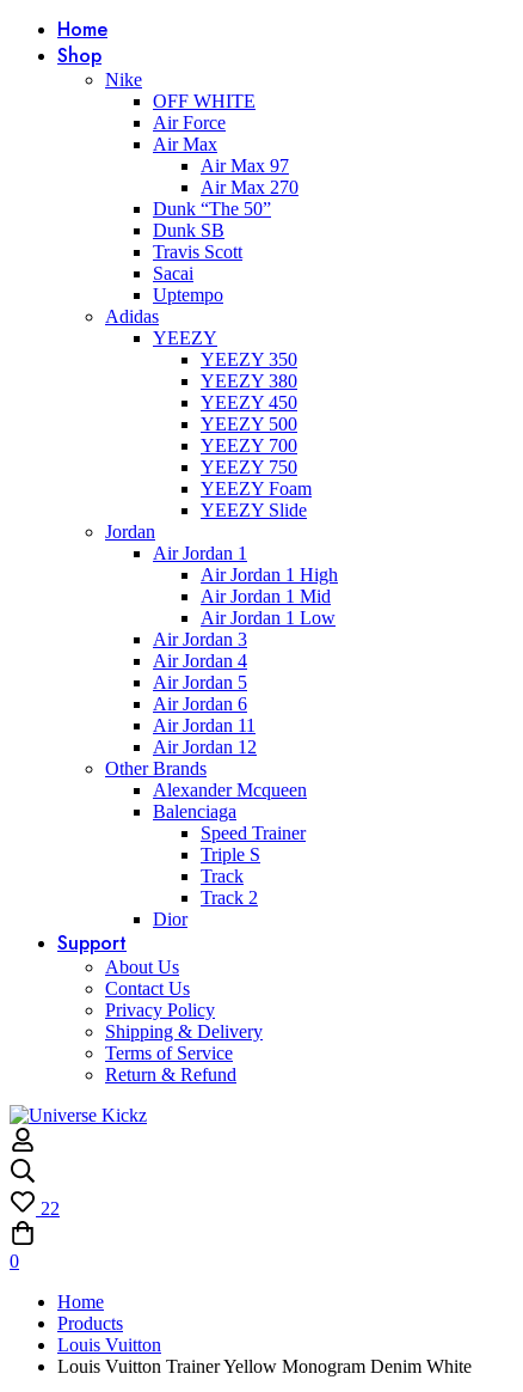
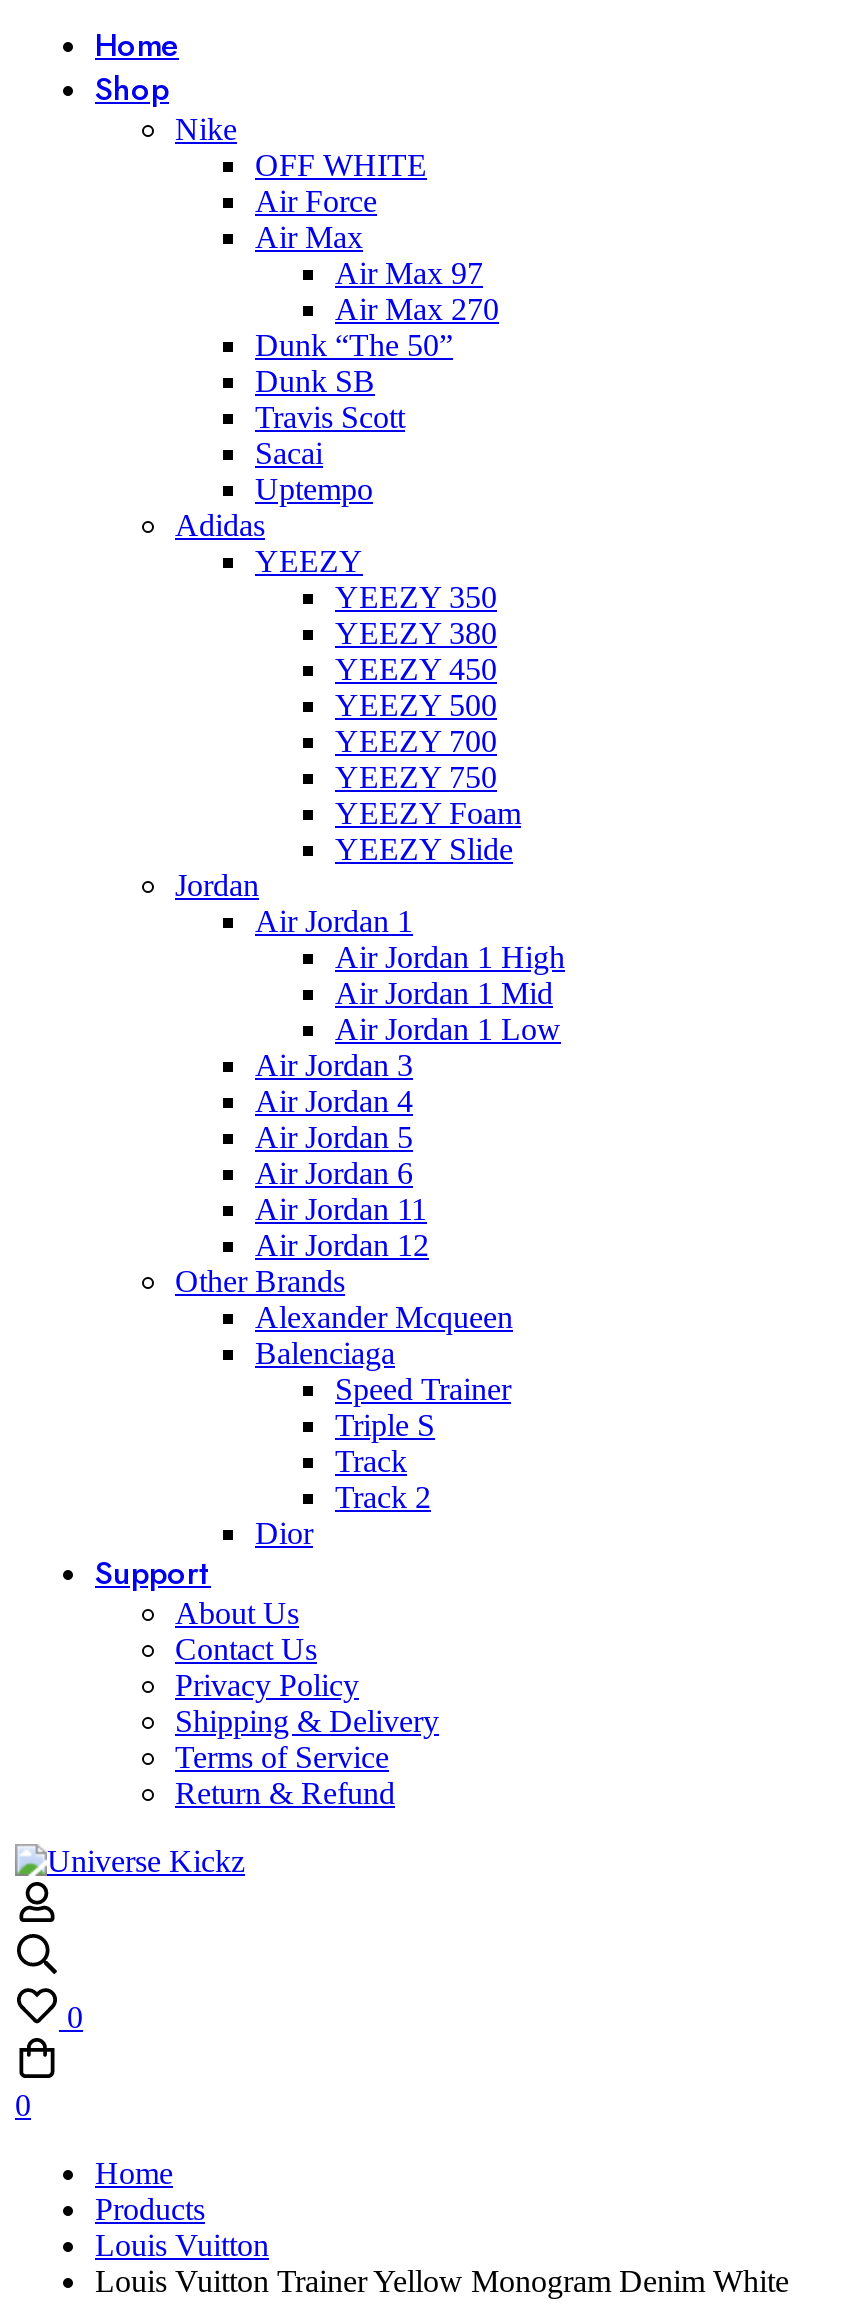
- 22
+ 0
